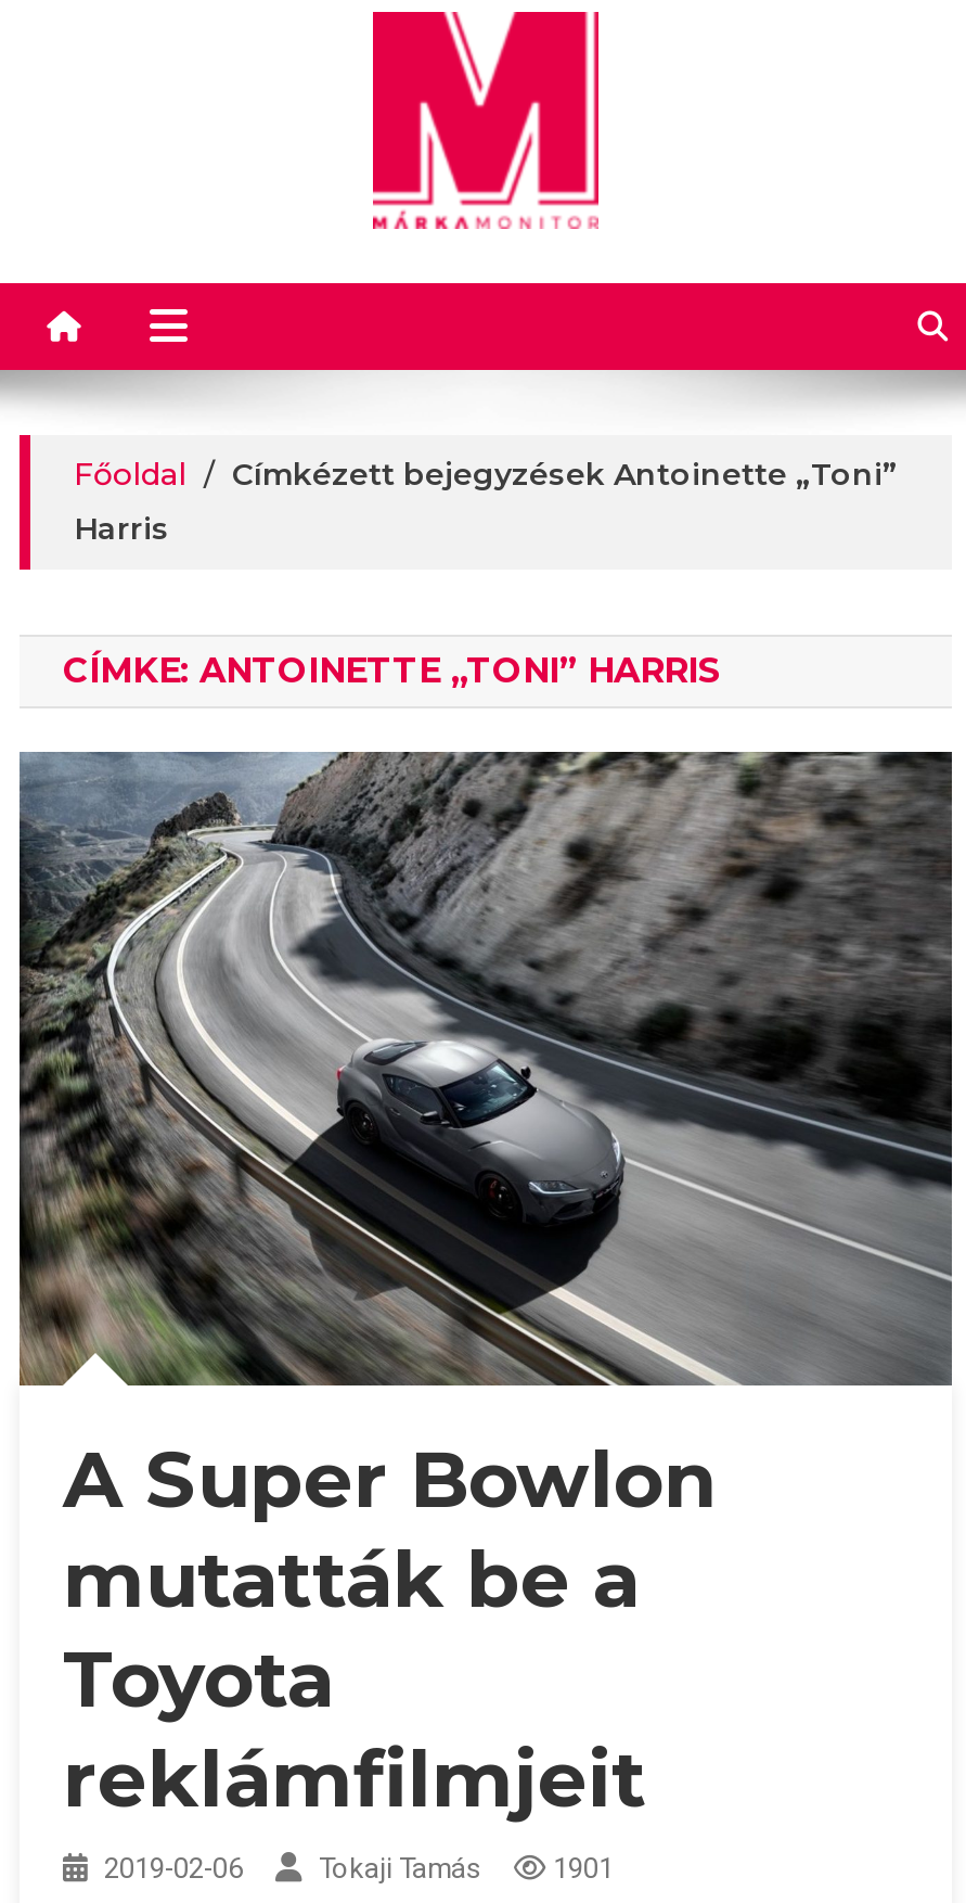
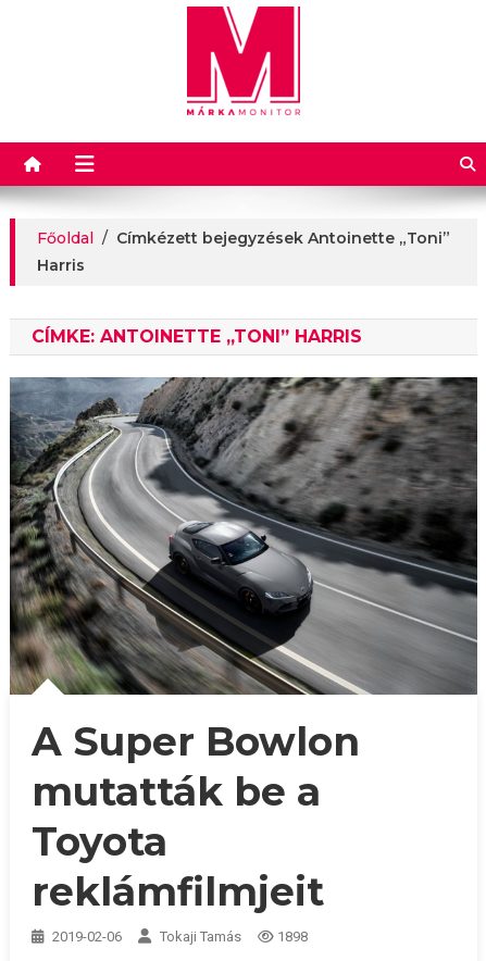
- 1901
+ 1898
